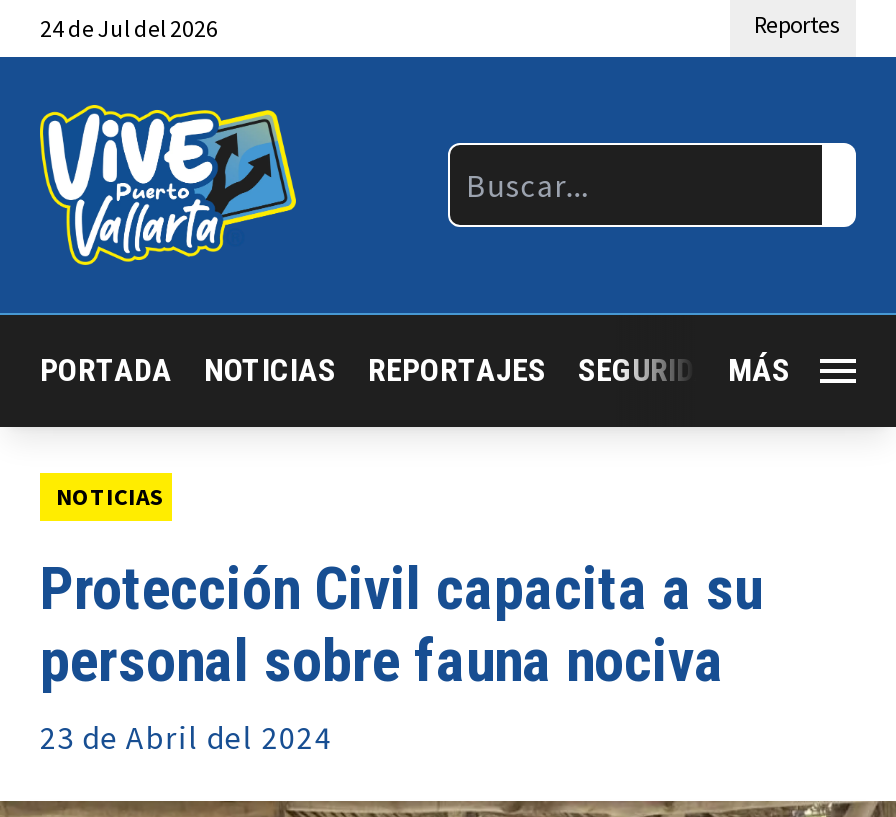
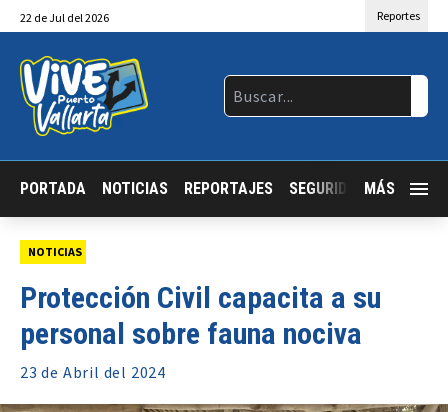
- 24deJul del 2026
+ 22deJul del 2026
